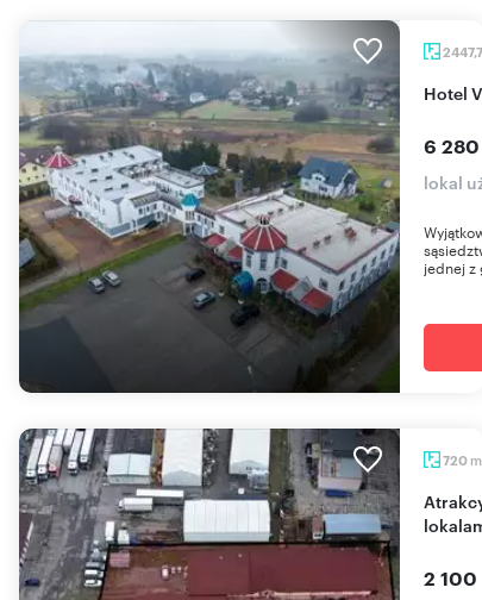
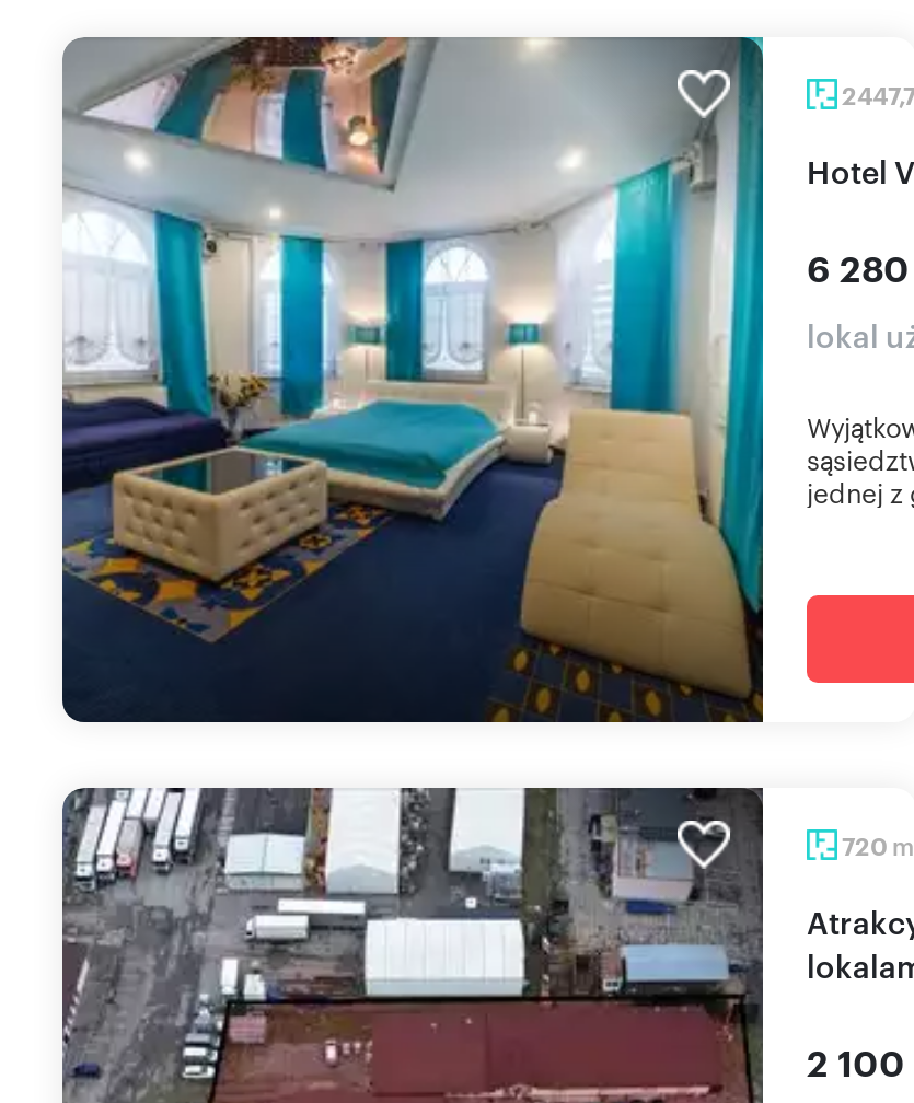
- [image]
+ [image]
